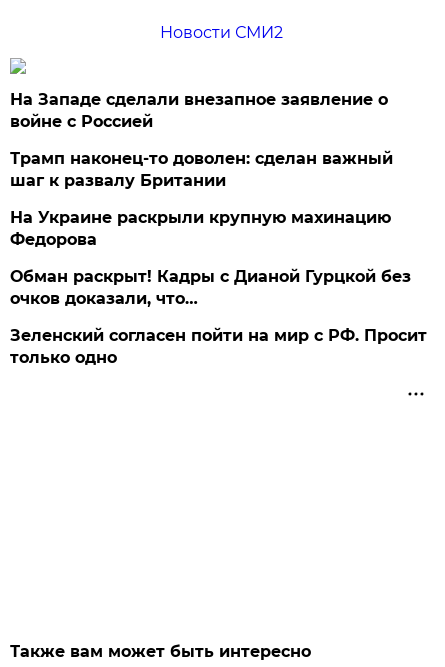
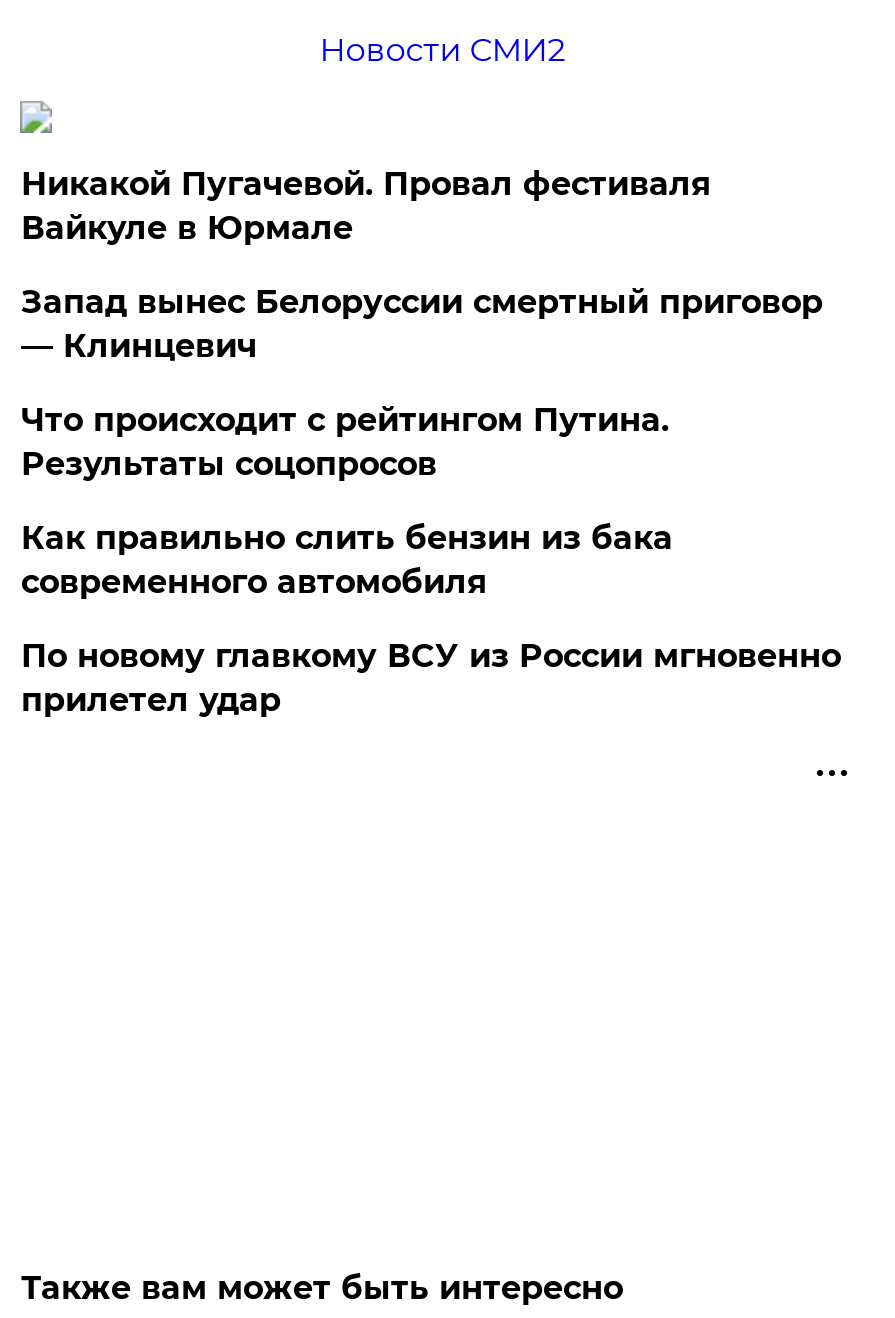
- На Западе сделали внезапное заявление о
- войне с Россией
+ Никакой Пугачевой. Провал фестиваля
+ Вайкуле в Юрмале

- Трамп наконец-то доволен: сделан важный
- шаг к развалу Британии
+ Запад вынес Белоруссии смертный приговор
+ — Клинцевич

- На Украине раскрыли крупную махинацию
- Федорова
+ Что происходит с рейтингом Путина.
+ Результаты соцопросов

- Обман раскрыт! Кадры с Дианой Гурцкой без
- очков доказали, что…
+ Как правильно слить бензин из бака
+ современного автомобиля

- Зеленский согласен пойти на мир с РФ. Просит
- только одно
+ По новому главкому ВСУ из России мгновенно
+ прилетел удар
